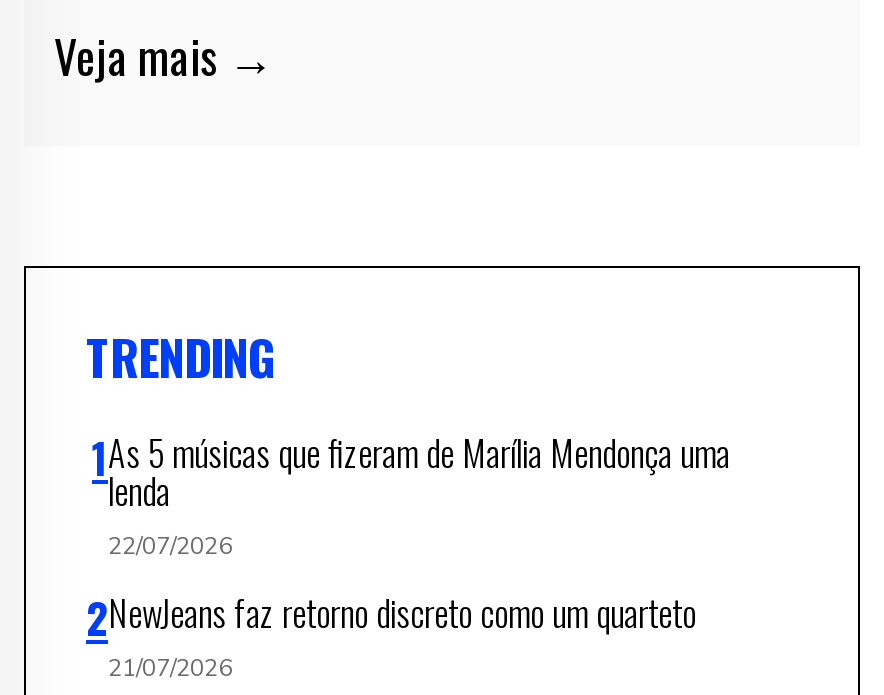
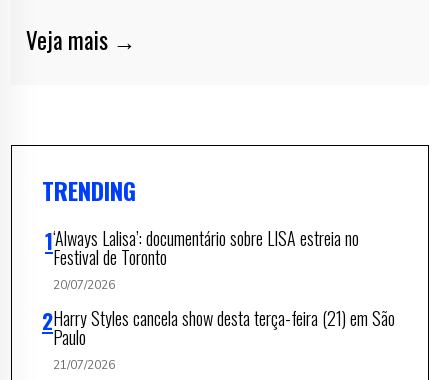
- As 5 músicas que fizeram de Marília Mendonça uma
- lenda
- 22/07/2026
+ ‘Always Lalisa’: documentário sobre LISA estreia no
+ Festival de Toronto
+ 20/07/2026

- NewJeans faz retorno discreto como um quarteto
+ Harry Styles cancela show desta terça-feira (21) em São
+ Paulo
